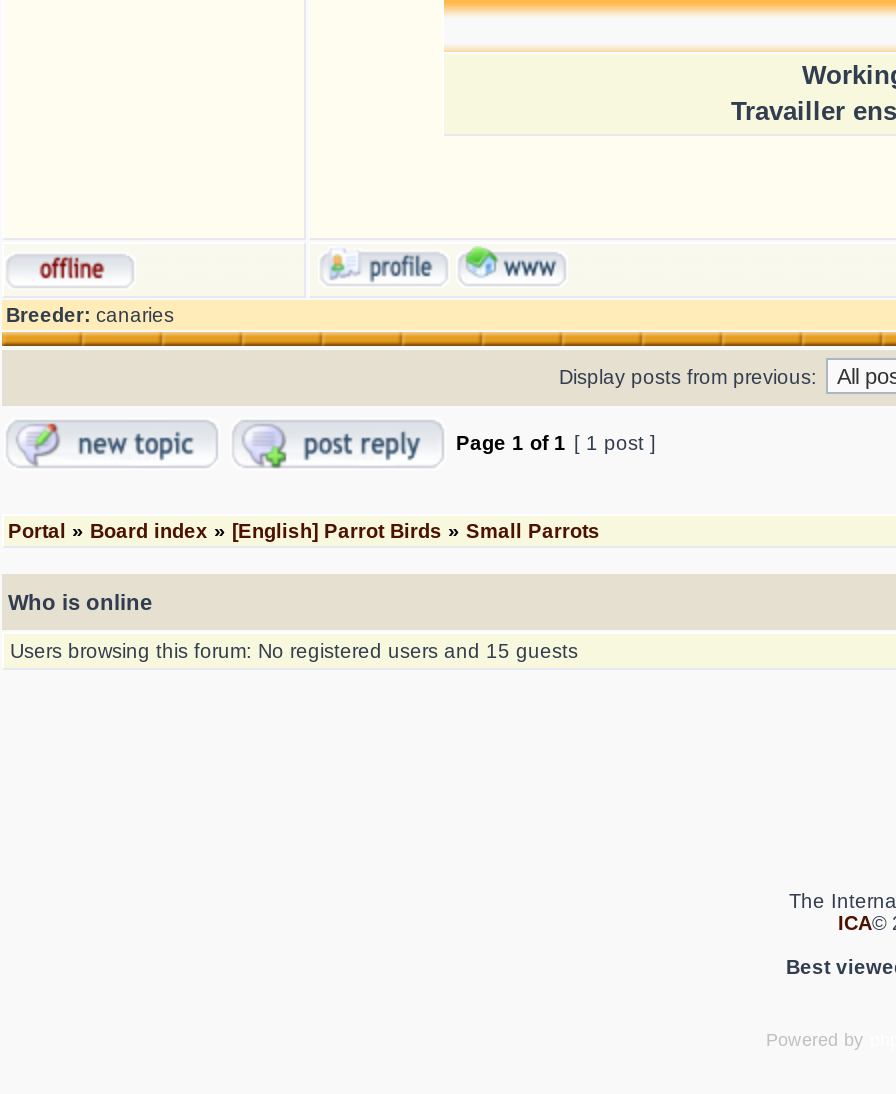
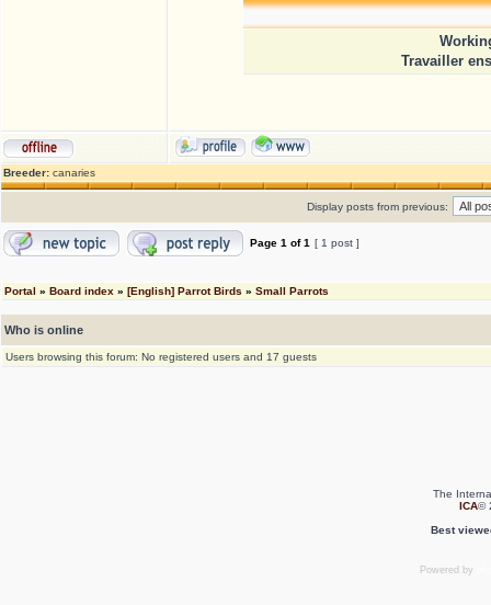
- Users browsing this forum: No registered users and 15 guests
+ Users browsing this forum: No registered users and 17 guests
